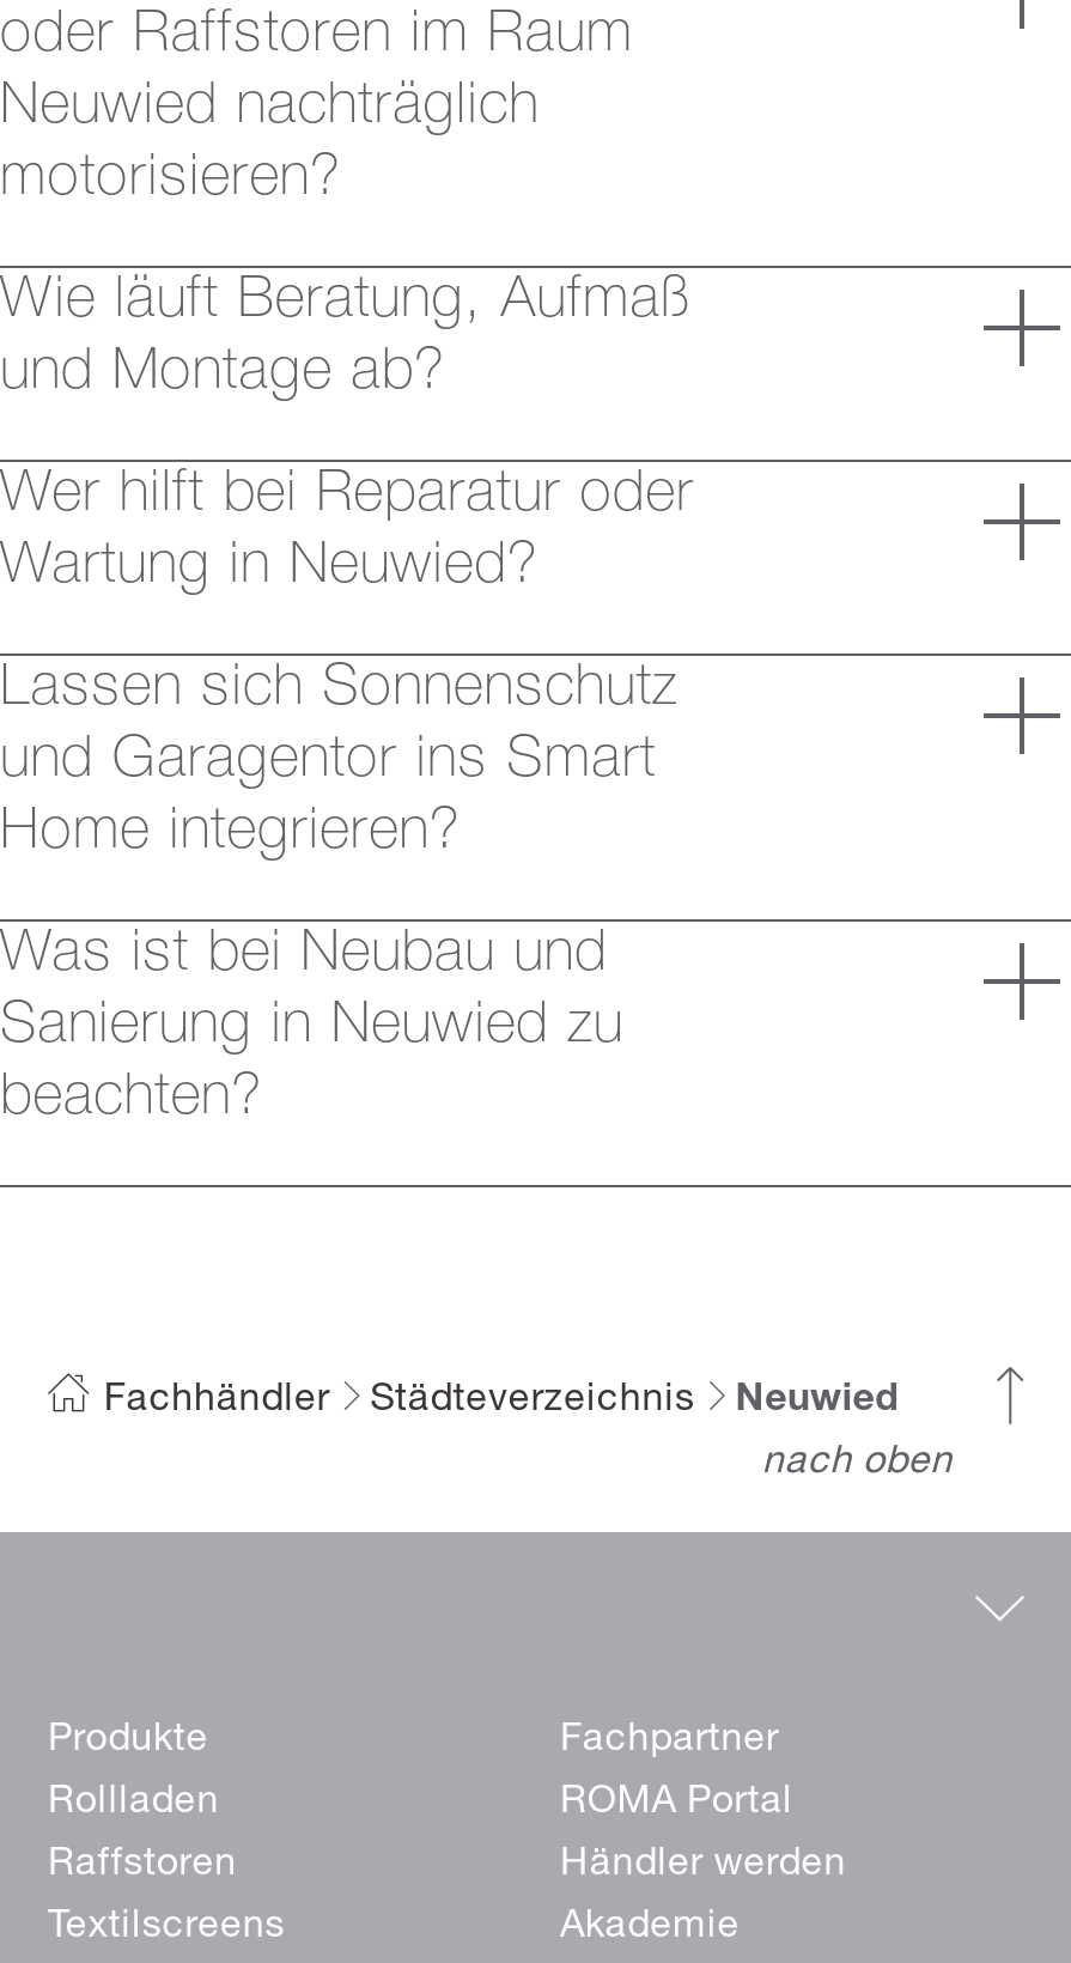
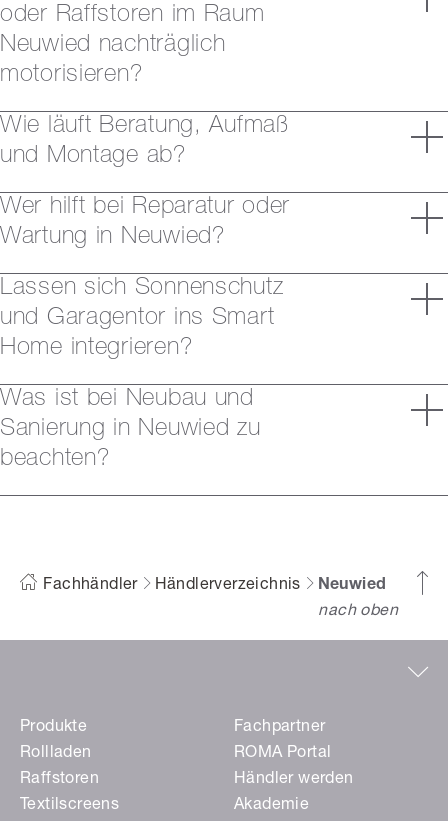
- Städteverzeichnis
+ Händlerverzeichnis
